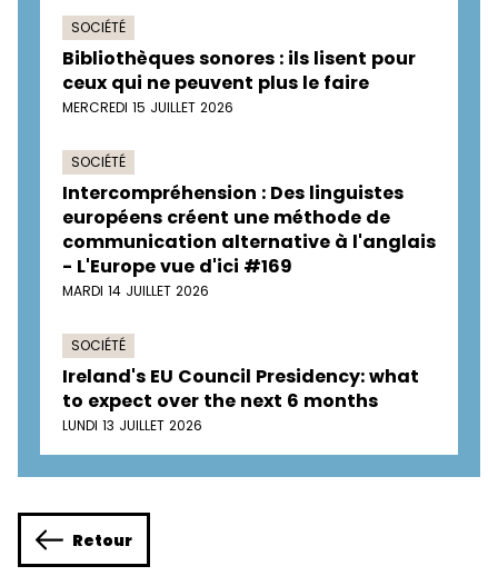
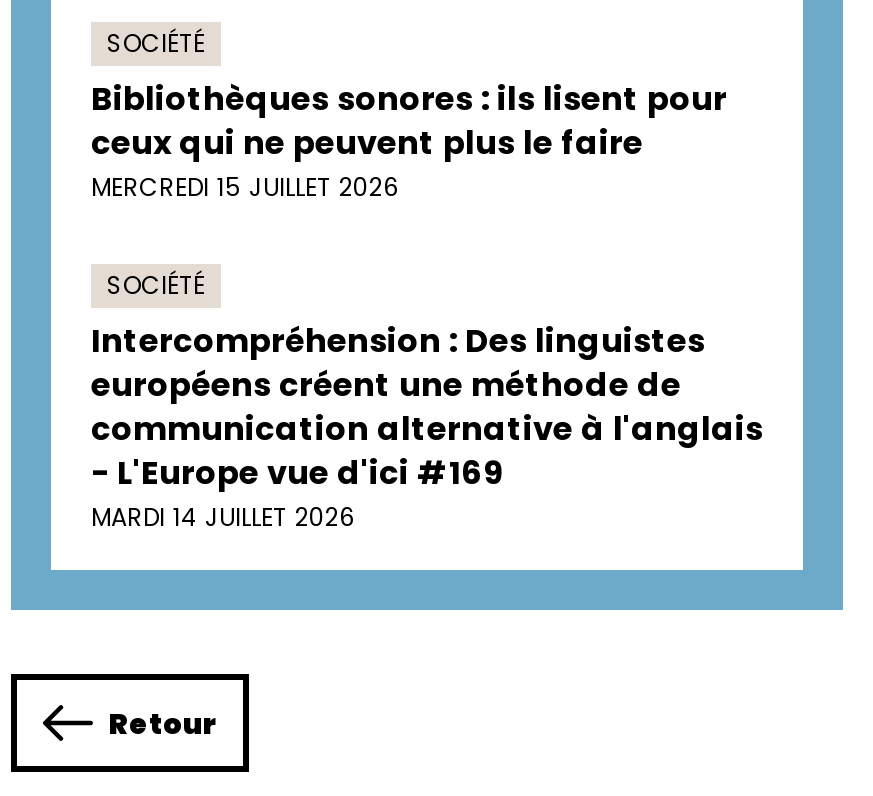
- SOCIÉTÉ
- Ireland's EU Council Presidency: what
- to expect over the next 6 months
- LUNDI 13 JUILLET 2026
